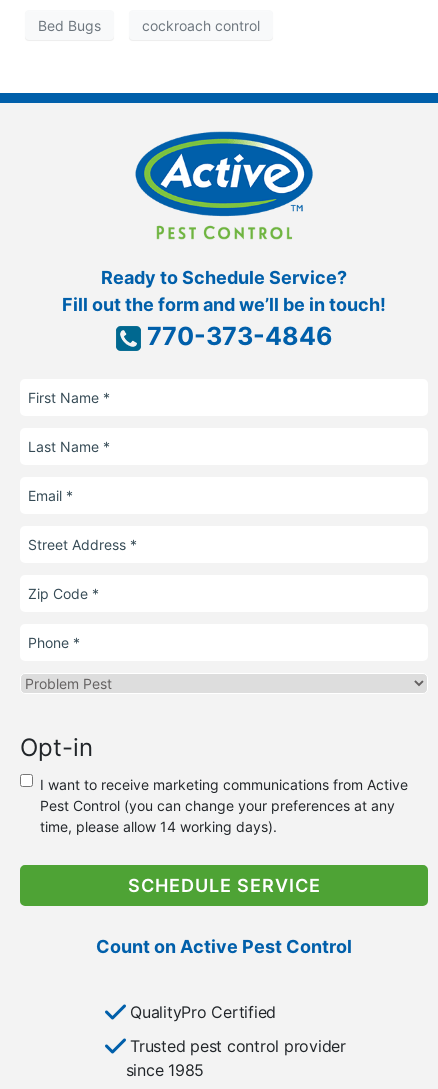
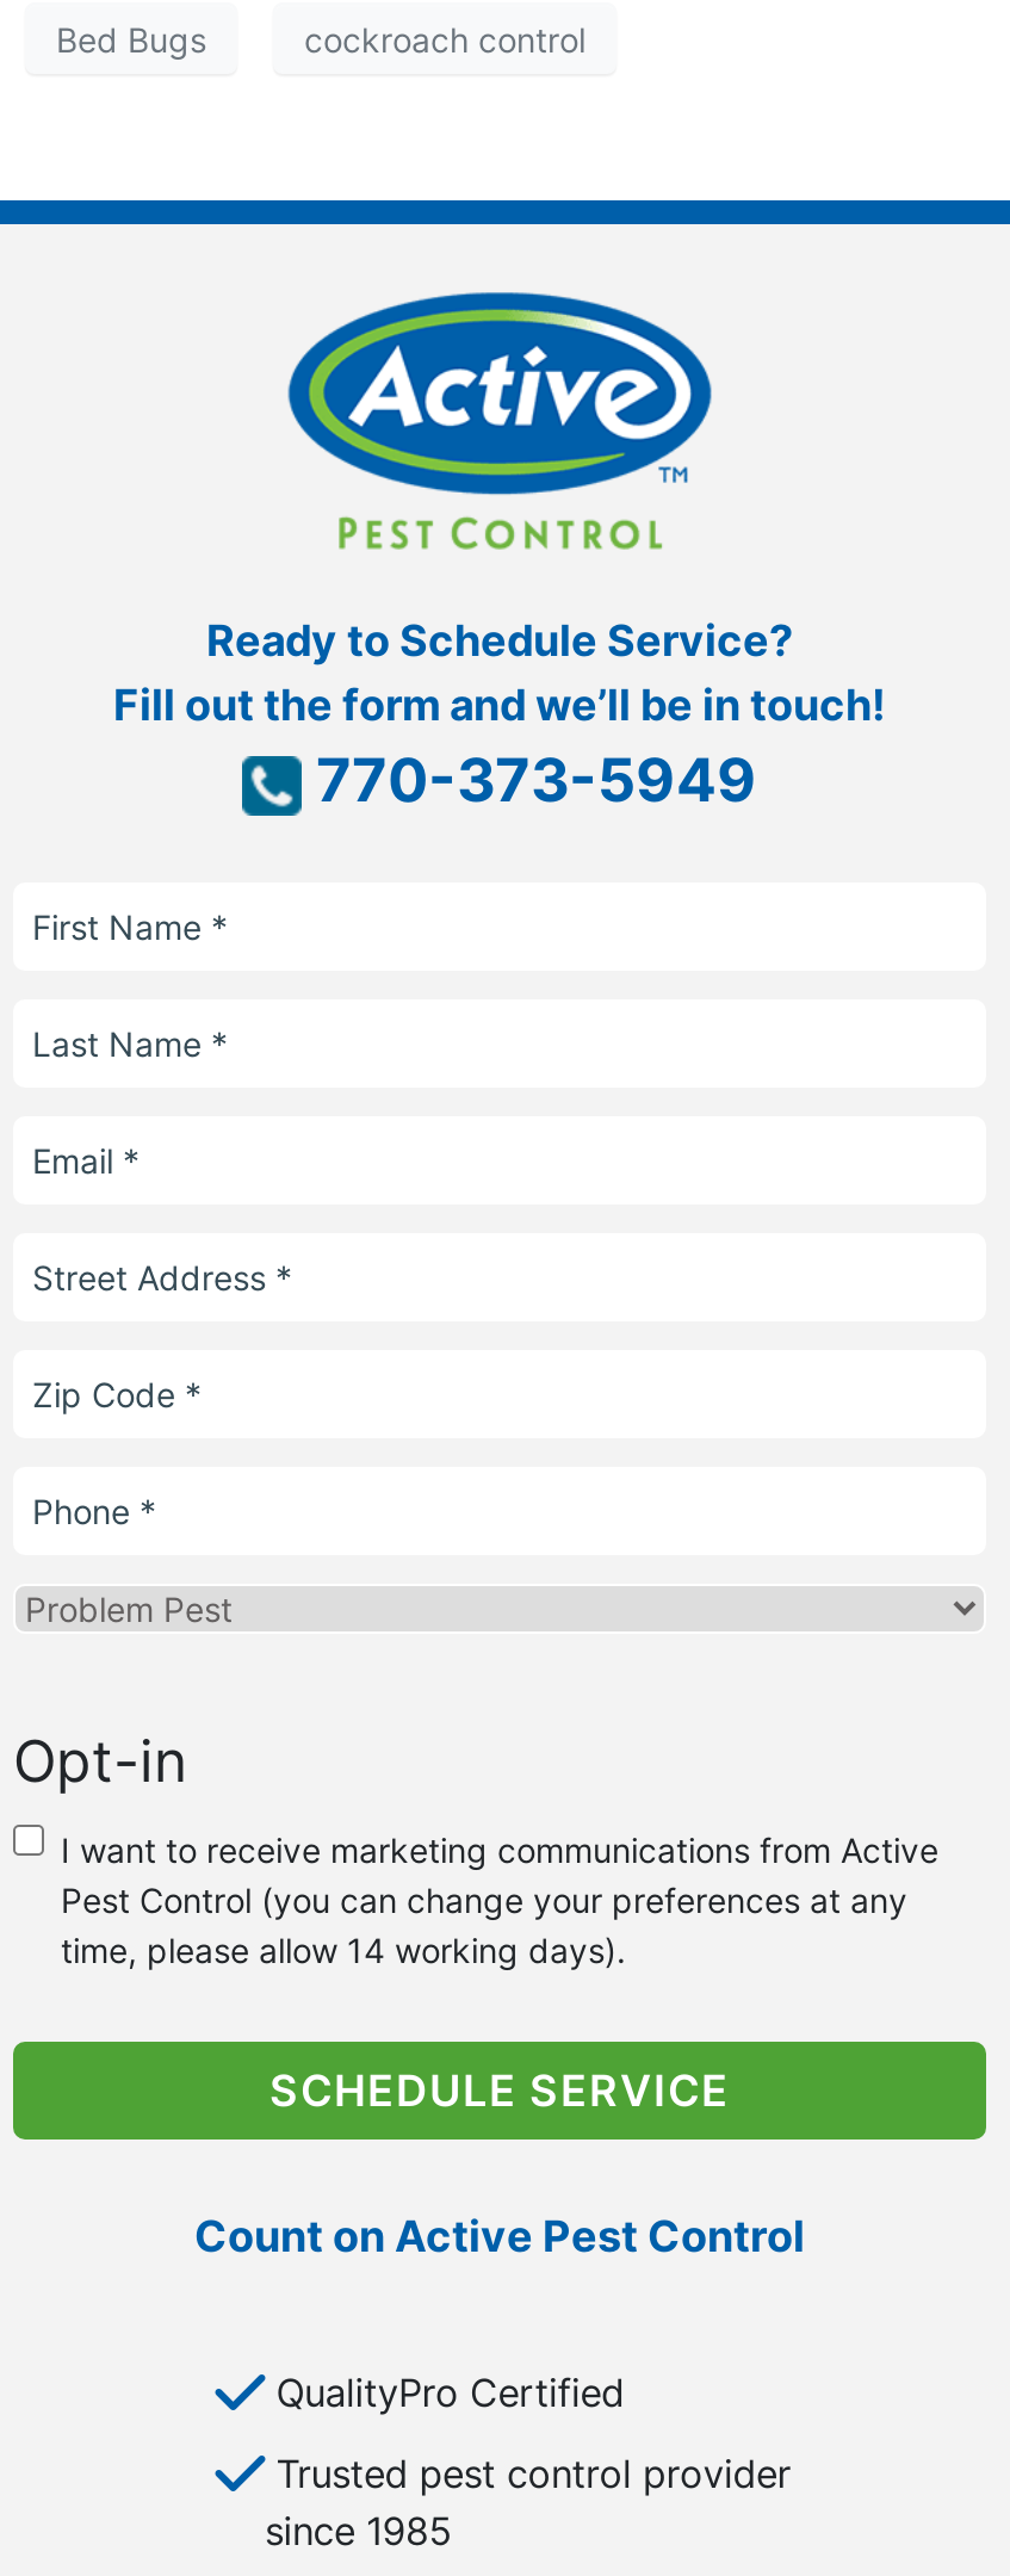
- 770-373-4846
+ 770-373-5949
